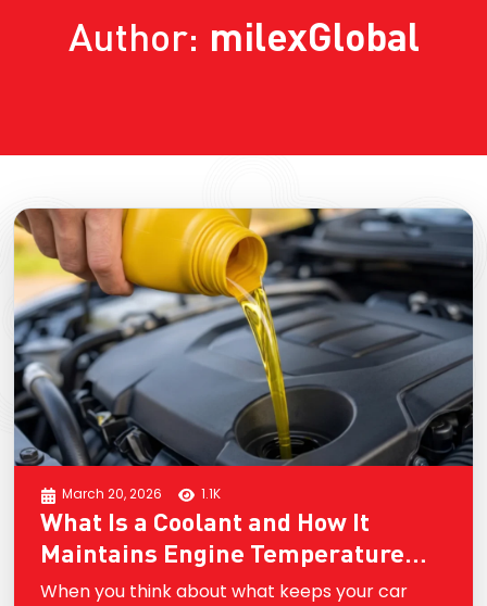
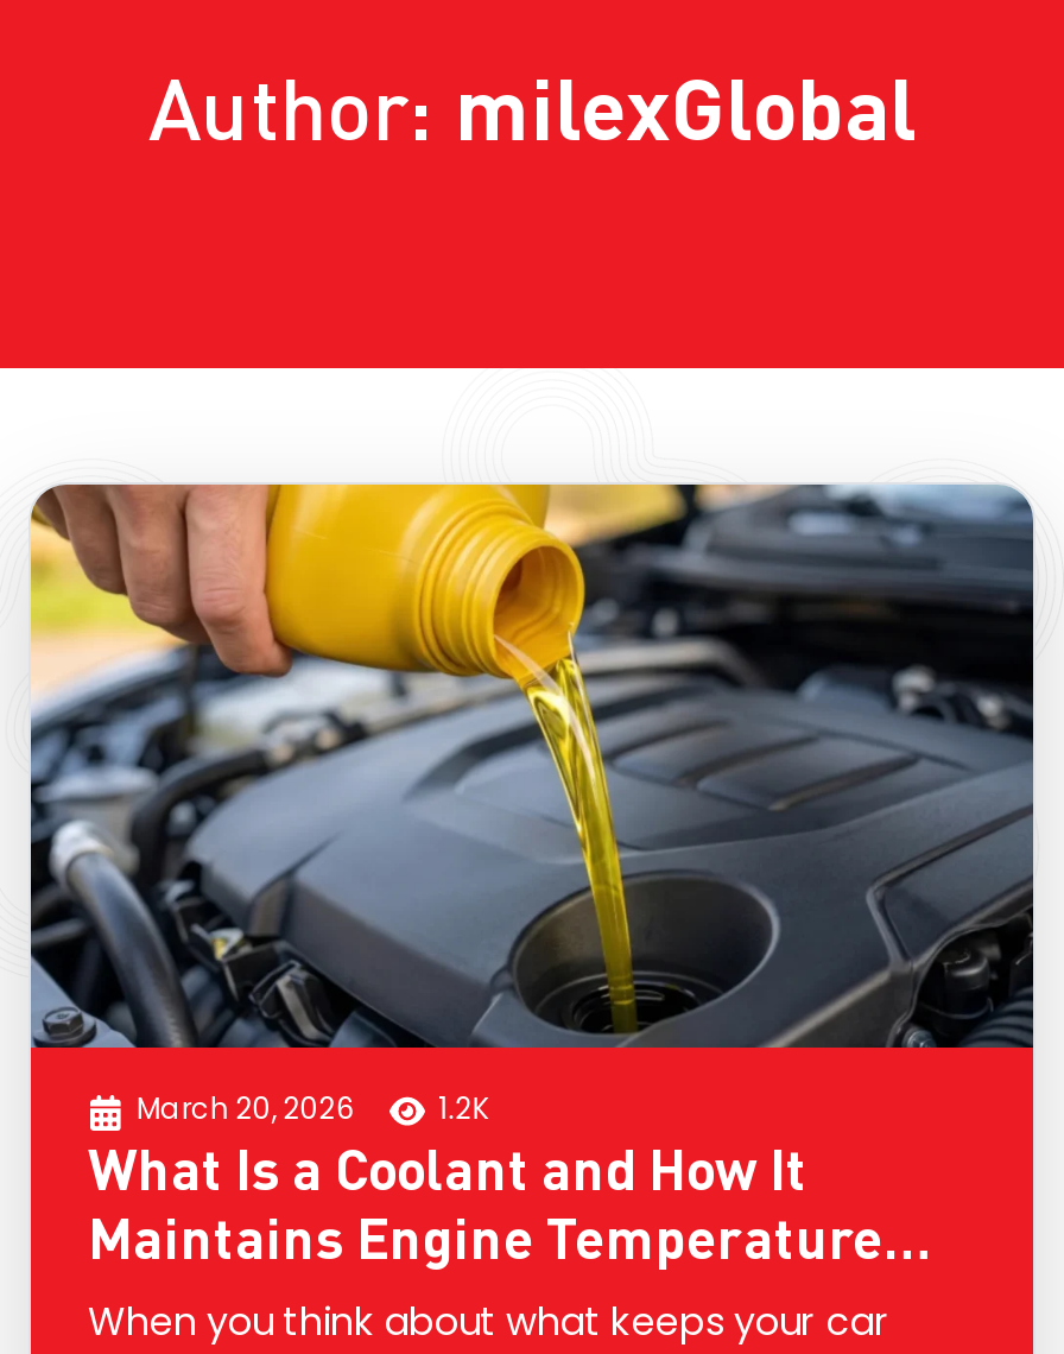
- March 20, 2026 1.1K
+ March 20, 2026 1.2K
